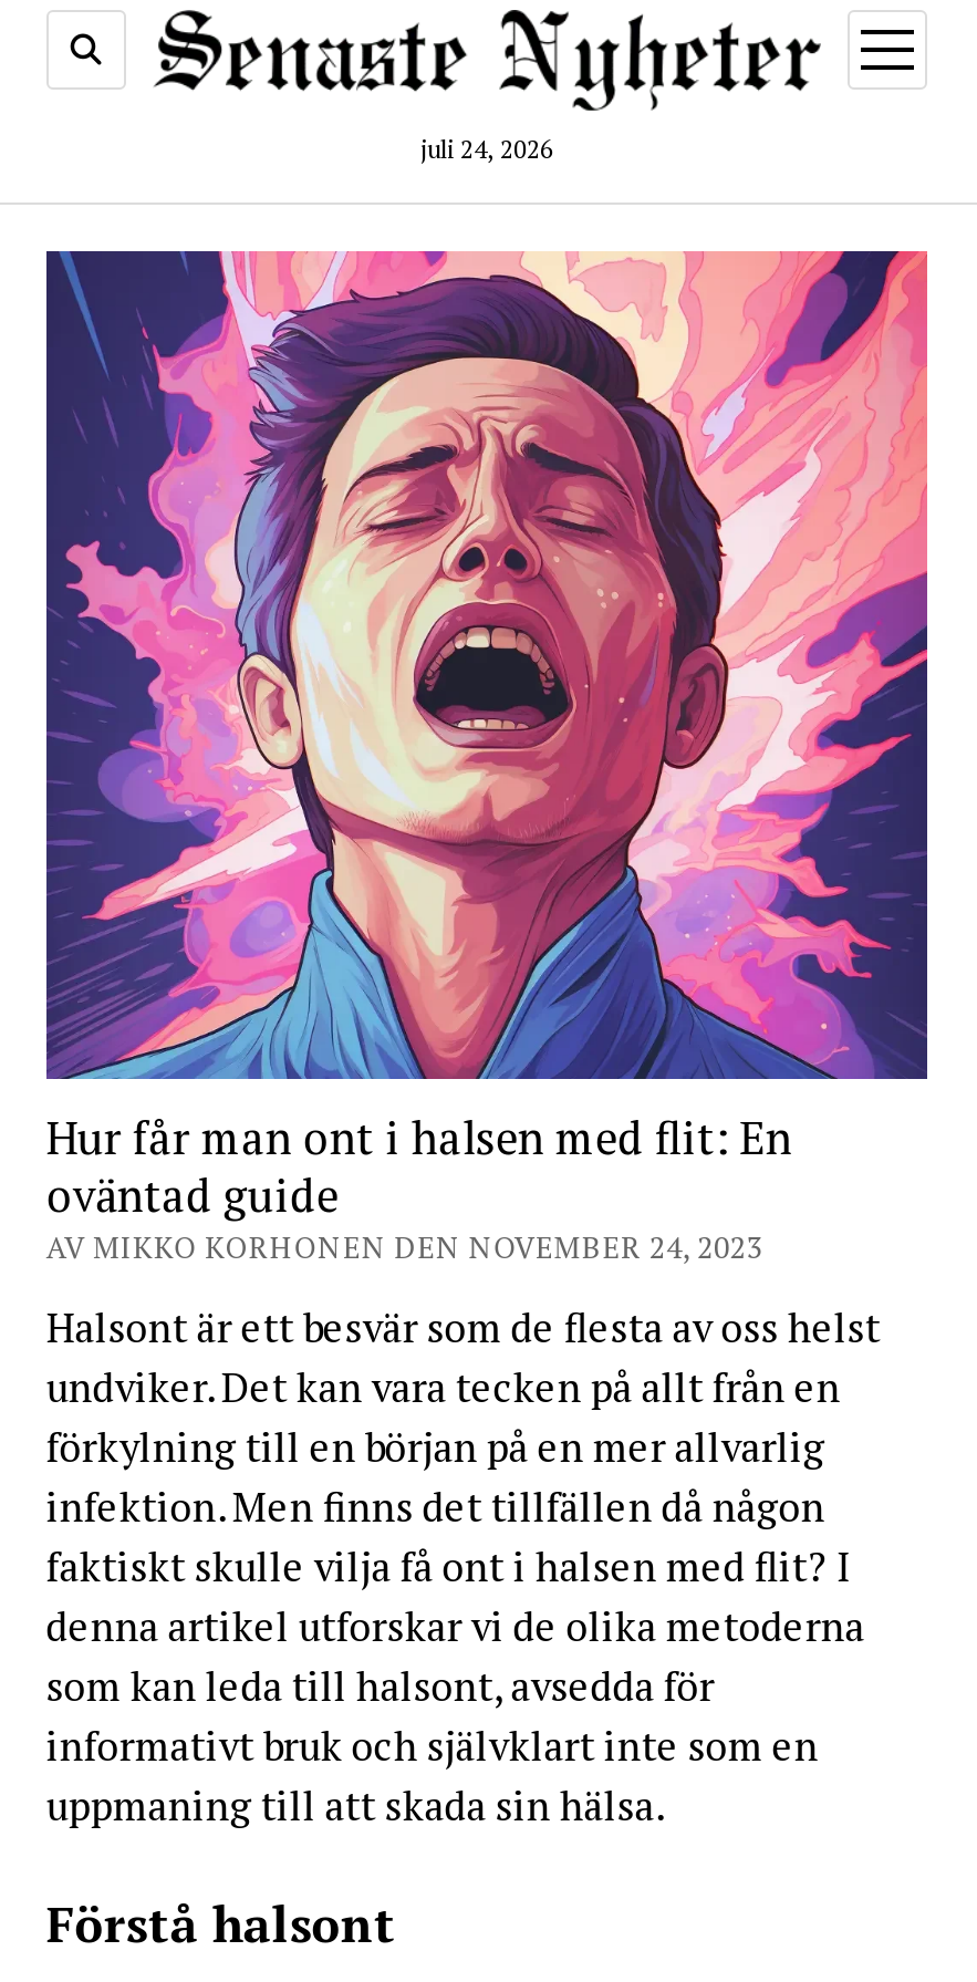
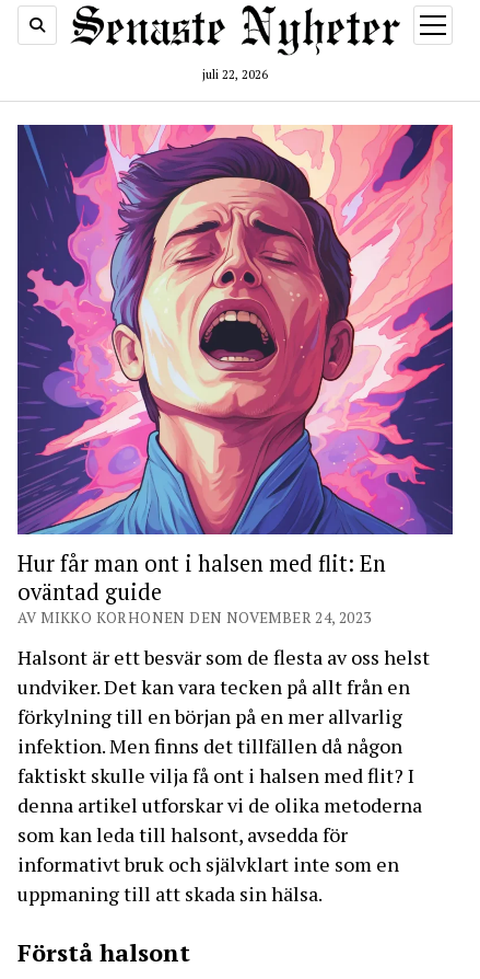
- juli 24, 2026
+ juli 22, 2026
